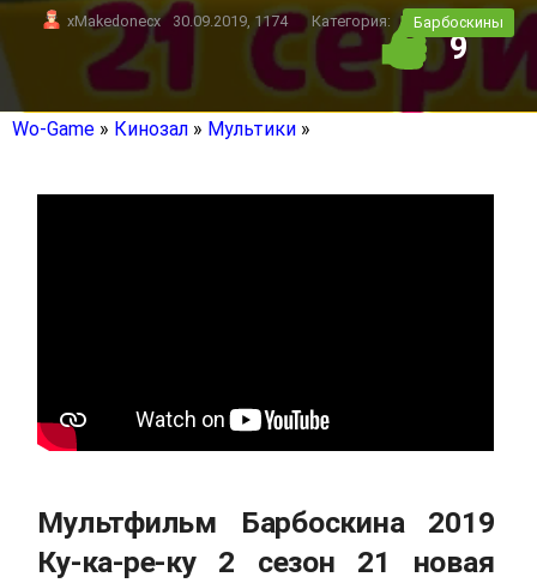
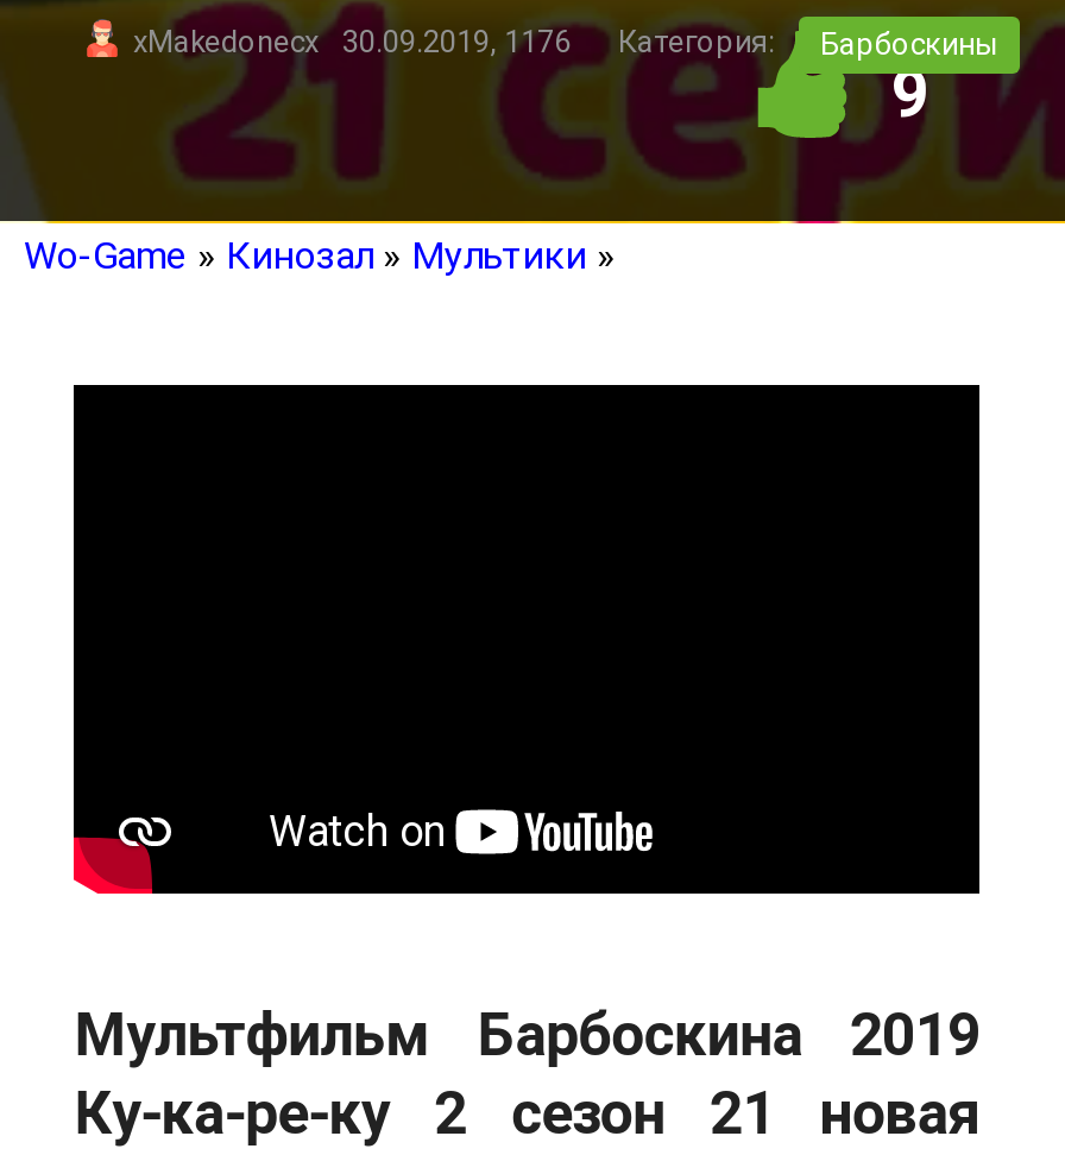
- xMakedonecx 30.09.2019, 1174 Категория: Барбоскины
+ xMakedonecx 30.09.2019, 1176 Категория: Барбоскины
